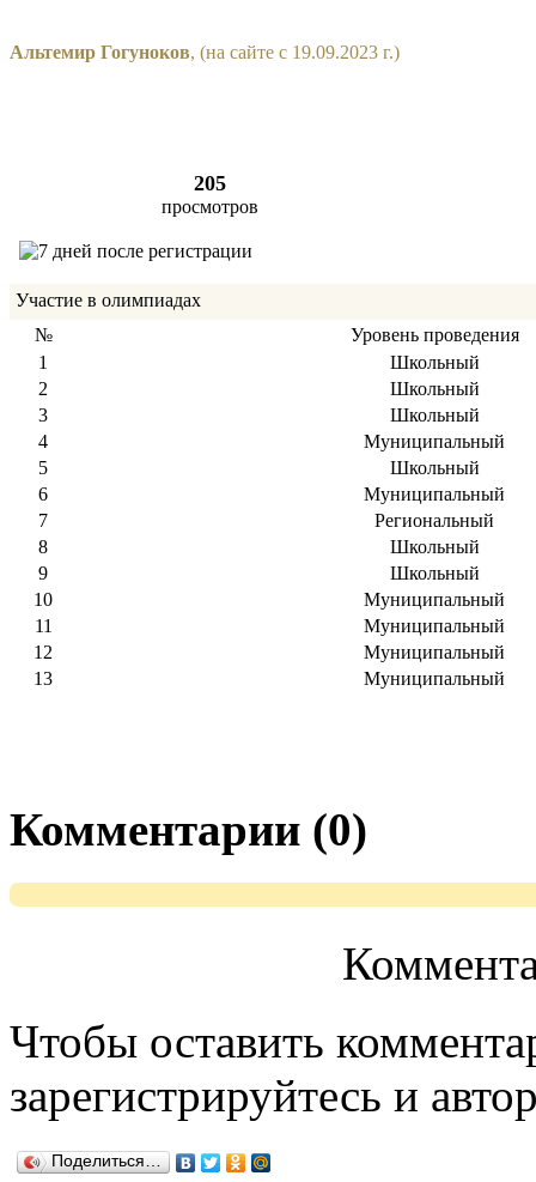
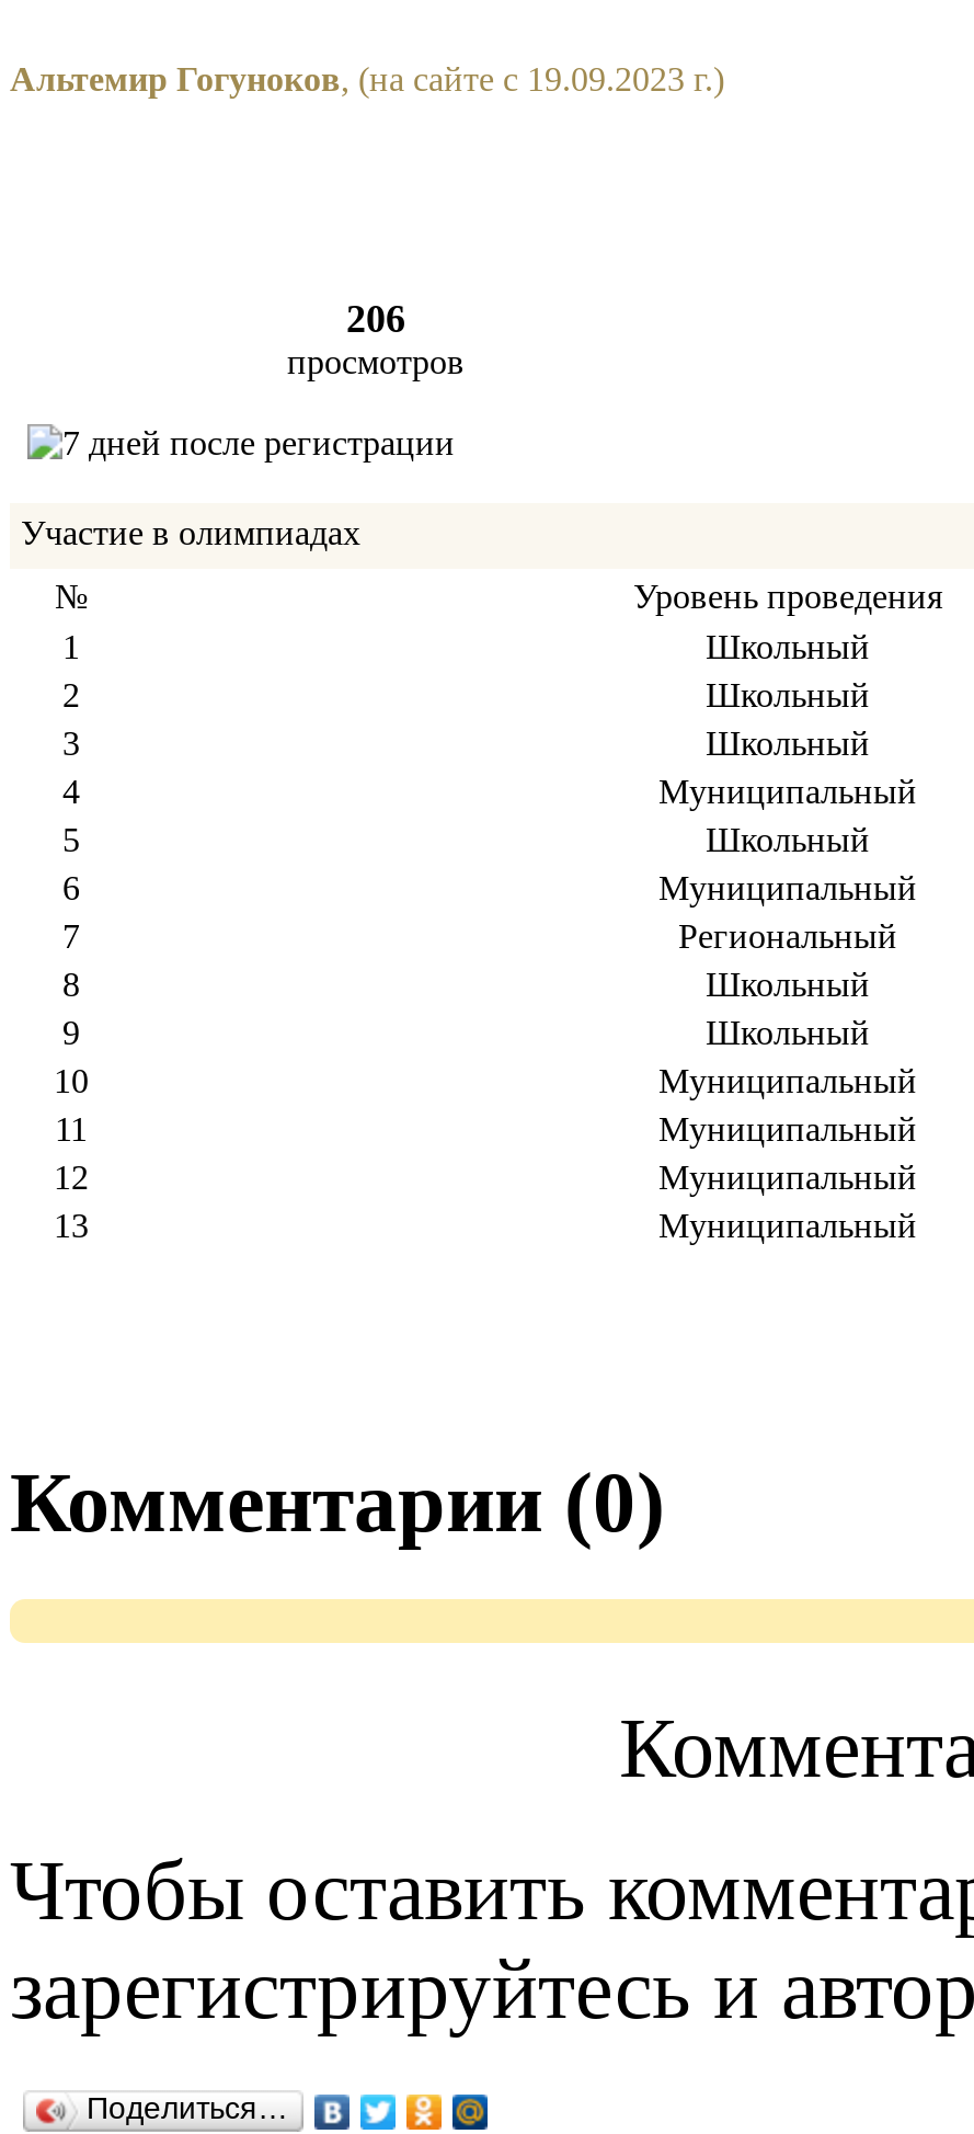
- 205
+ 206
